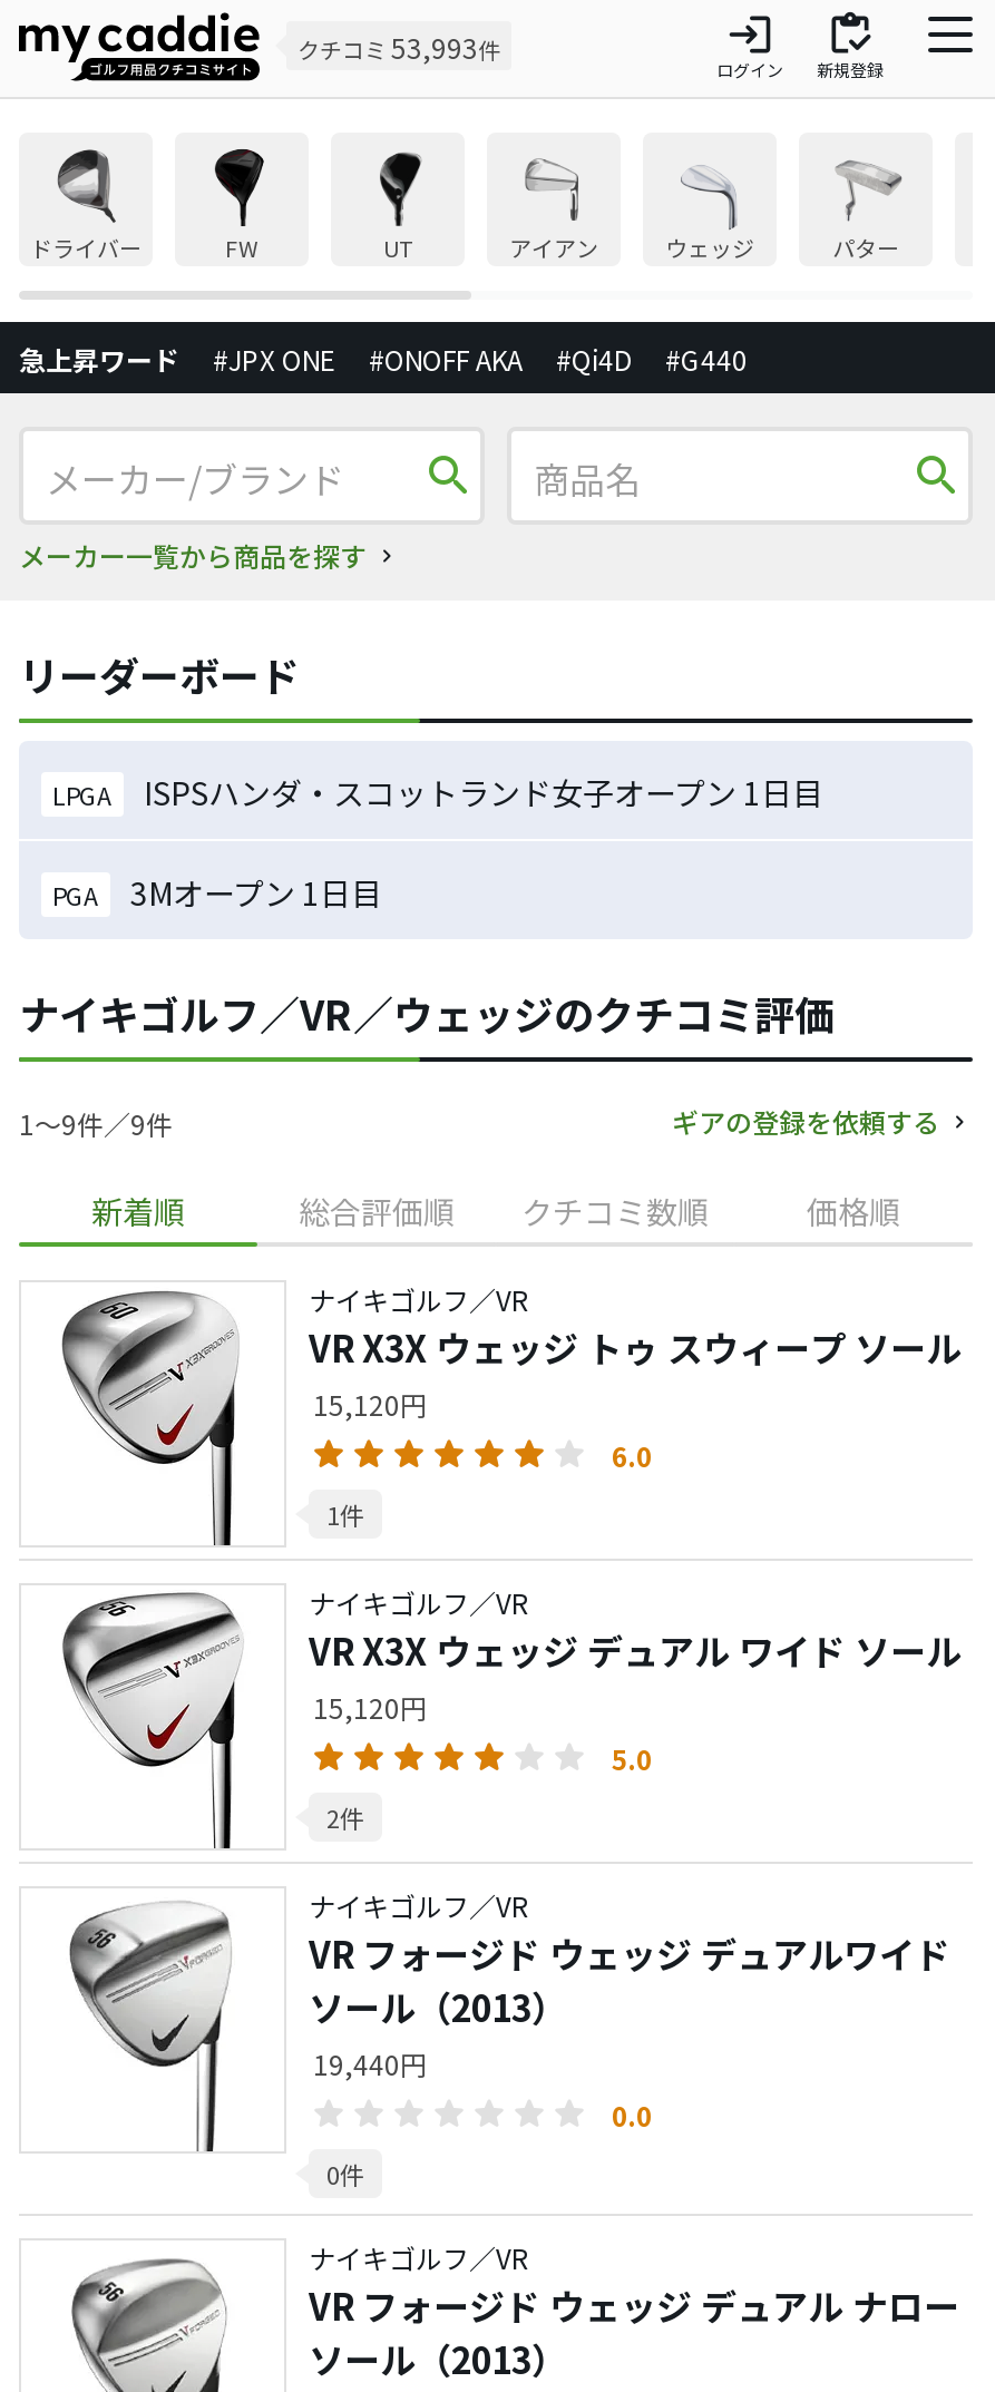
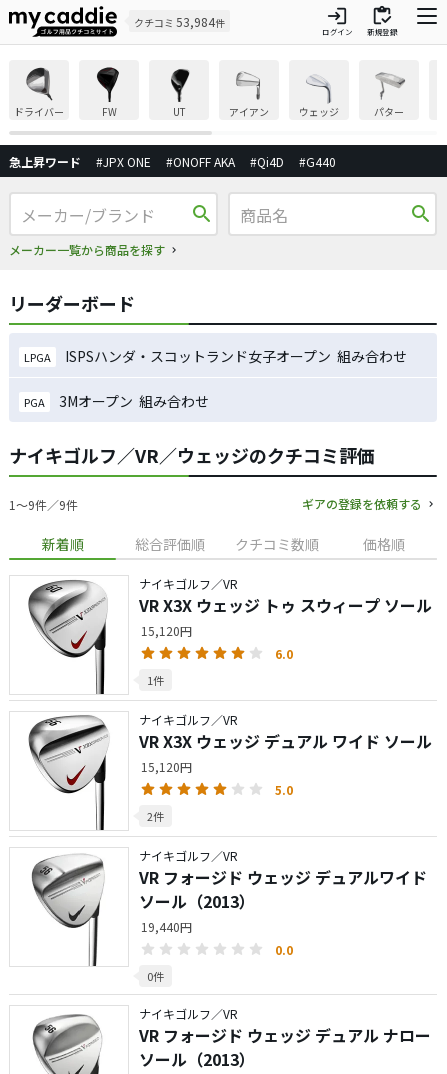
- クチコミ53,993件
+ クチコミ53,984件

- ISPSハンダ・スコットランド女子オープン 1日目
+ ISPSハンダ・スコットランド女子オープン 組み合わせ

- 3Mオープン 1日目
+ 3Mオープン 組み合わせ
